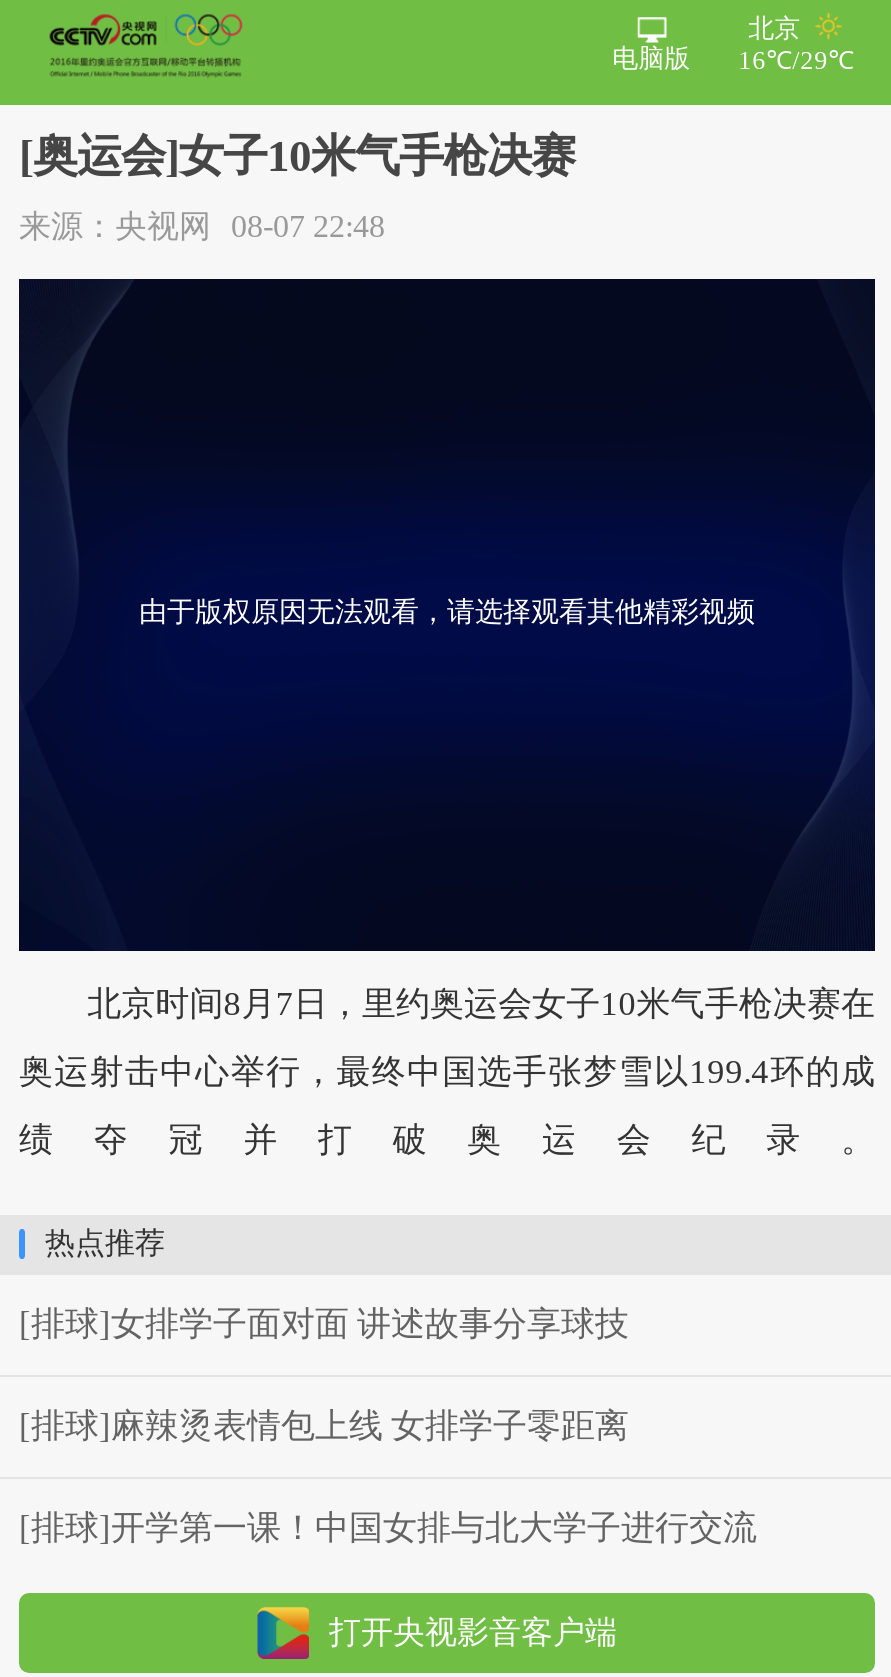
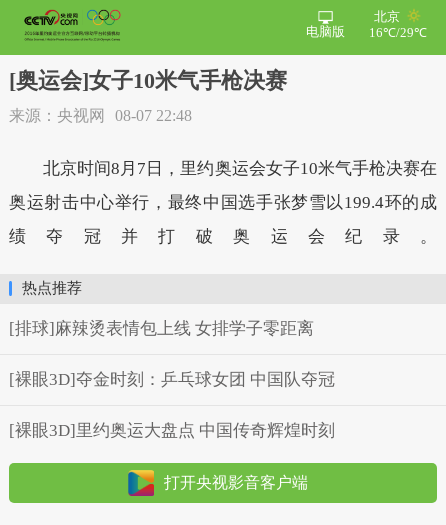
- [image]
- 由于版权原因无法观看，请选择观看其他精彩视频

- [排球]女排学子面对面 讲述故事分享球技

moved up: [排球]麻辣烫表情包上线 女排学子零距离

- [排球]开学第一课！中国女排与北大学子进行交流
+ [裸眼3D]夺金时刻：乒乓球女团 中国队夺冠
+ [裸眼3D]里约奥运大盘点 中国传奇辉煌时刻
